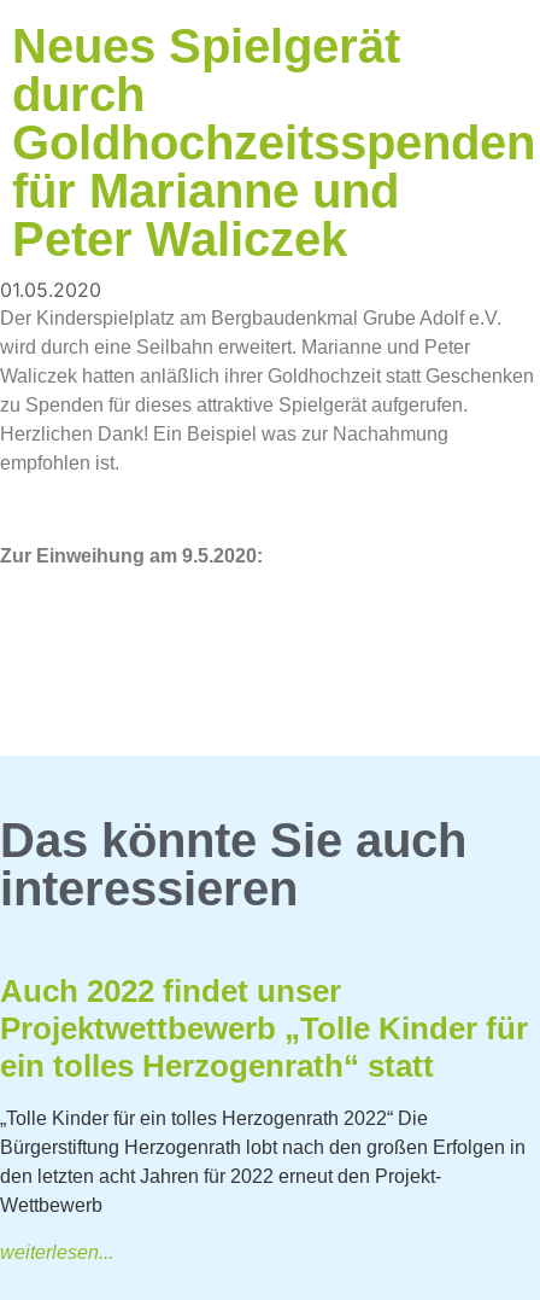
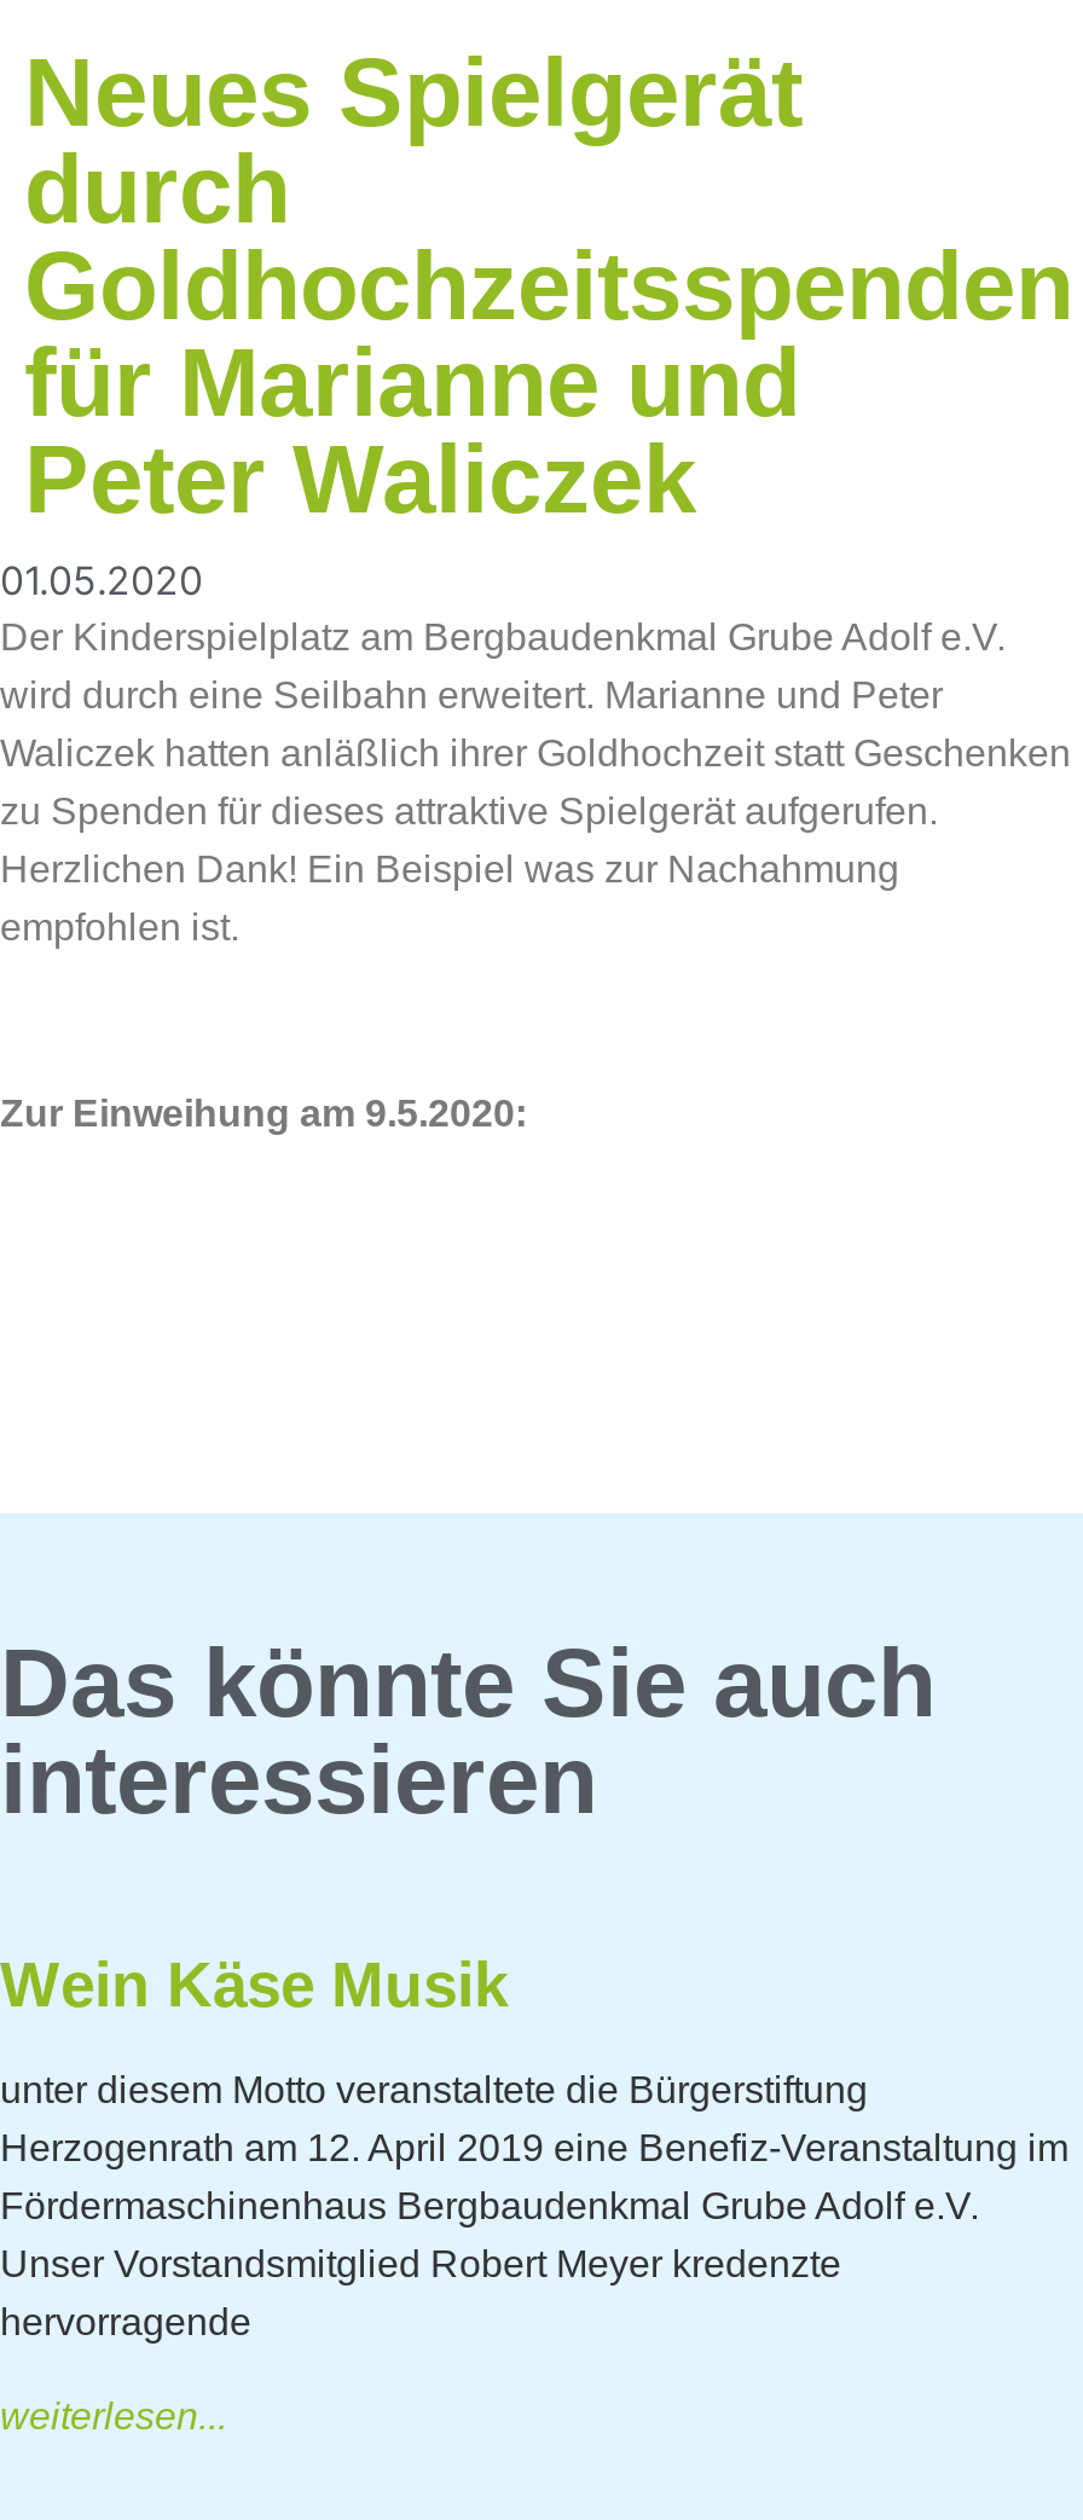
- Auch 2022 findet unser
- Projektwettbewerb „Tolle Kinder für
- ein tolles Herzogenrath“ statt
+ Wein Käse Musik

- „Tolle Kinder für ein tolles Herzogenrath 2022“ Die
- Bürgerstiftung Herzogenrath lobt nach den großen Erfolgen in
- den letzten acht Jahren für 2022 erneut den Projekt-
- Wettbewerb
+ unter diesem Motto veranstaltete die Bürgerstiftung
+ Herzogenrath am 12. April 2019 eine Benefiz-Veranstaltung im
+ Fördermaschinenhaus Bergbaudenkmal Grube Adolf e.V.
+ Unser Vorstandsmitglied Robert Meyer kredenzte
+ hervorragende
